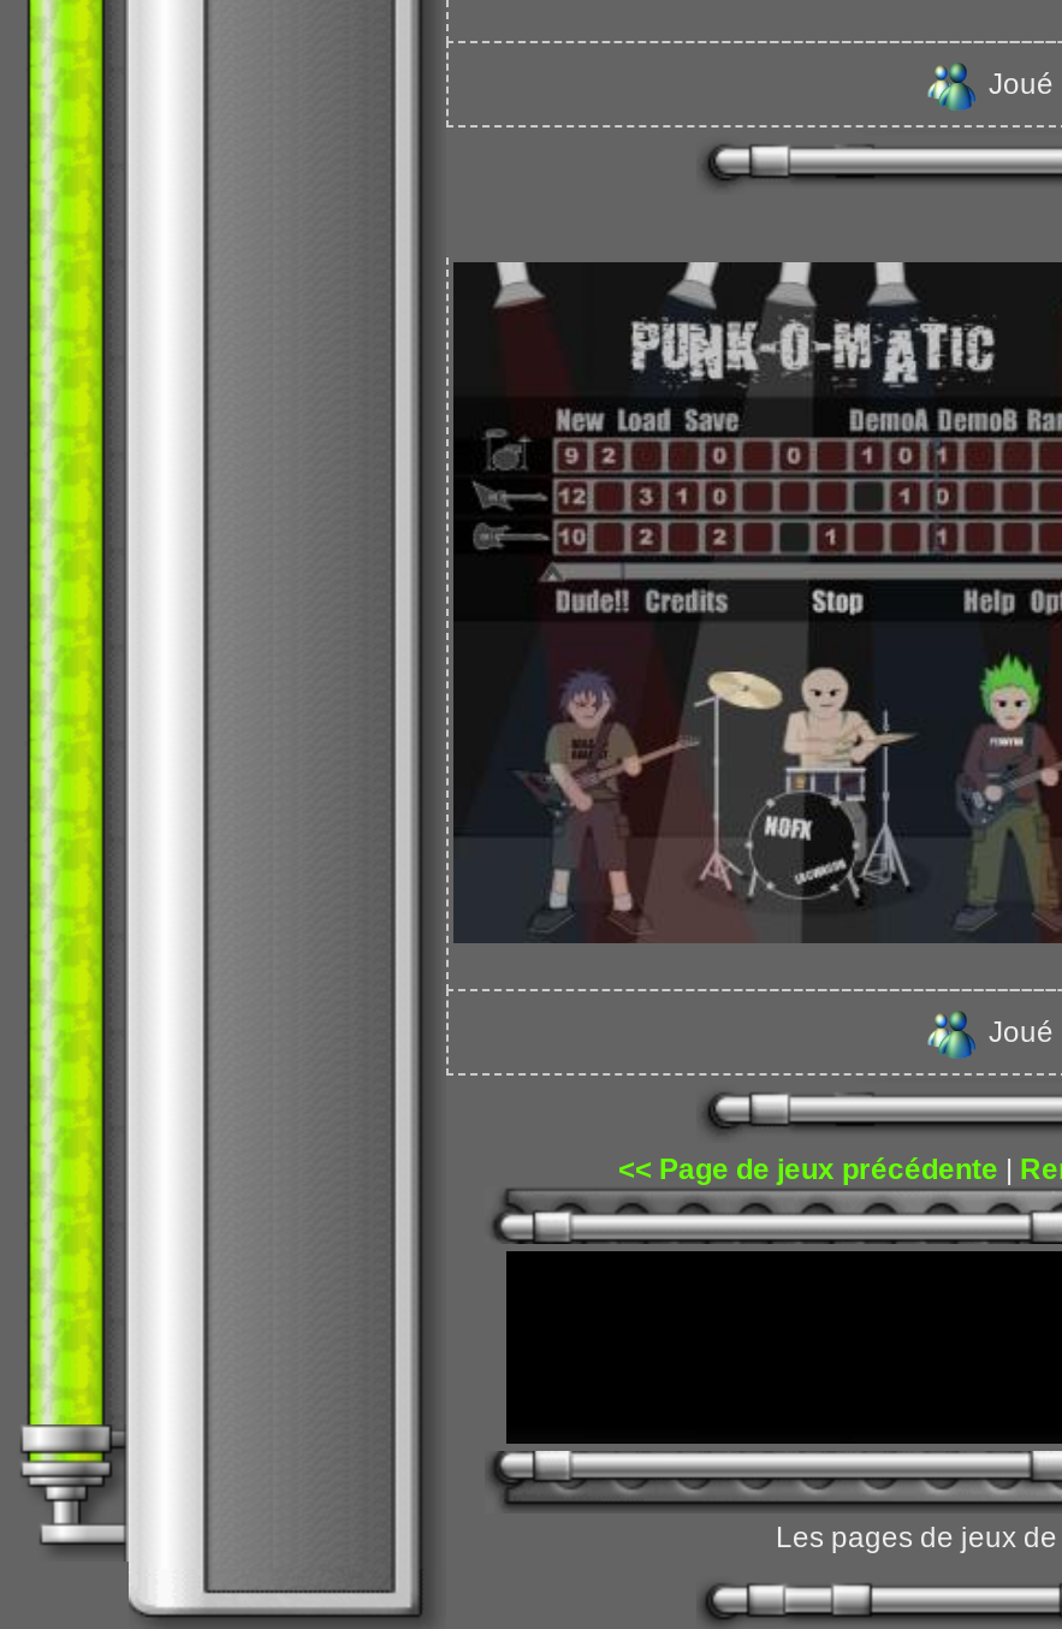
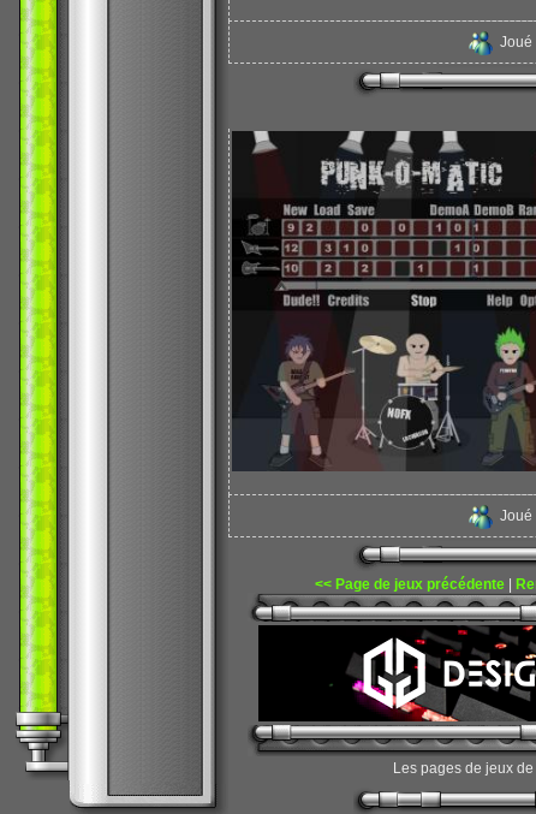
+ [image]
